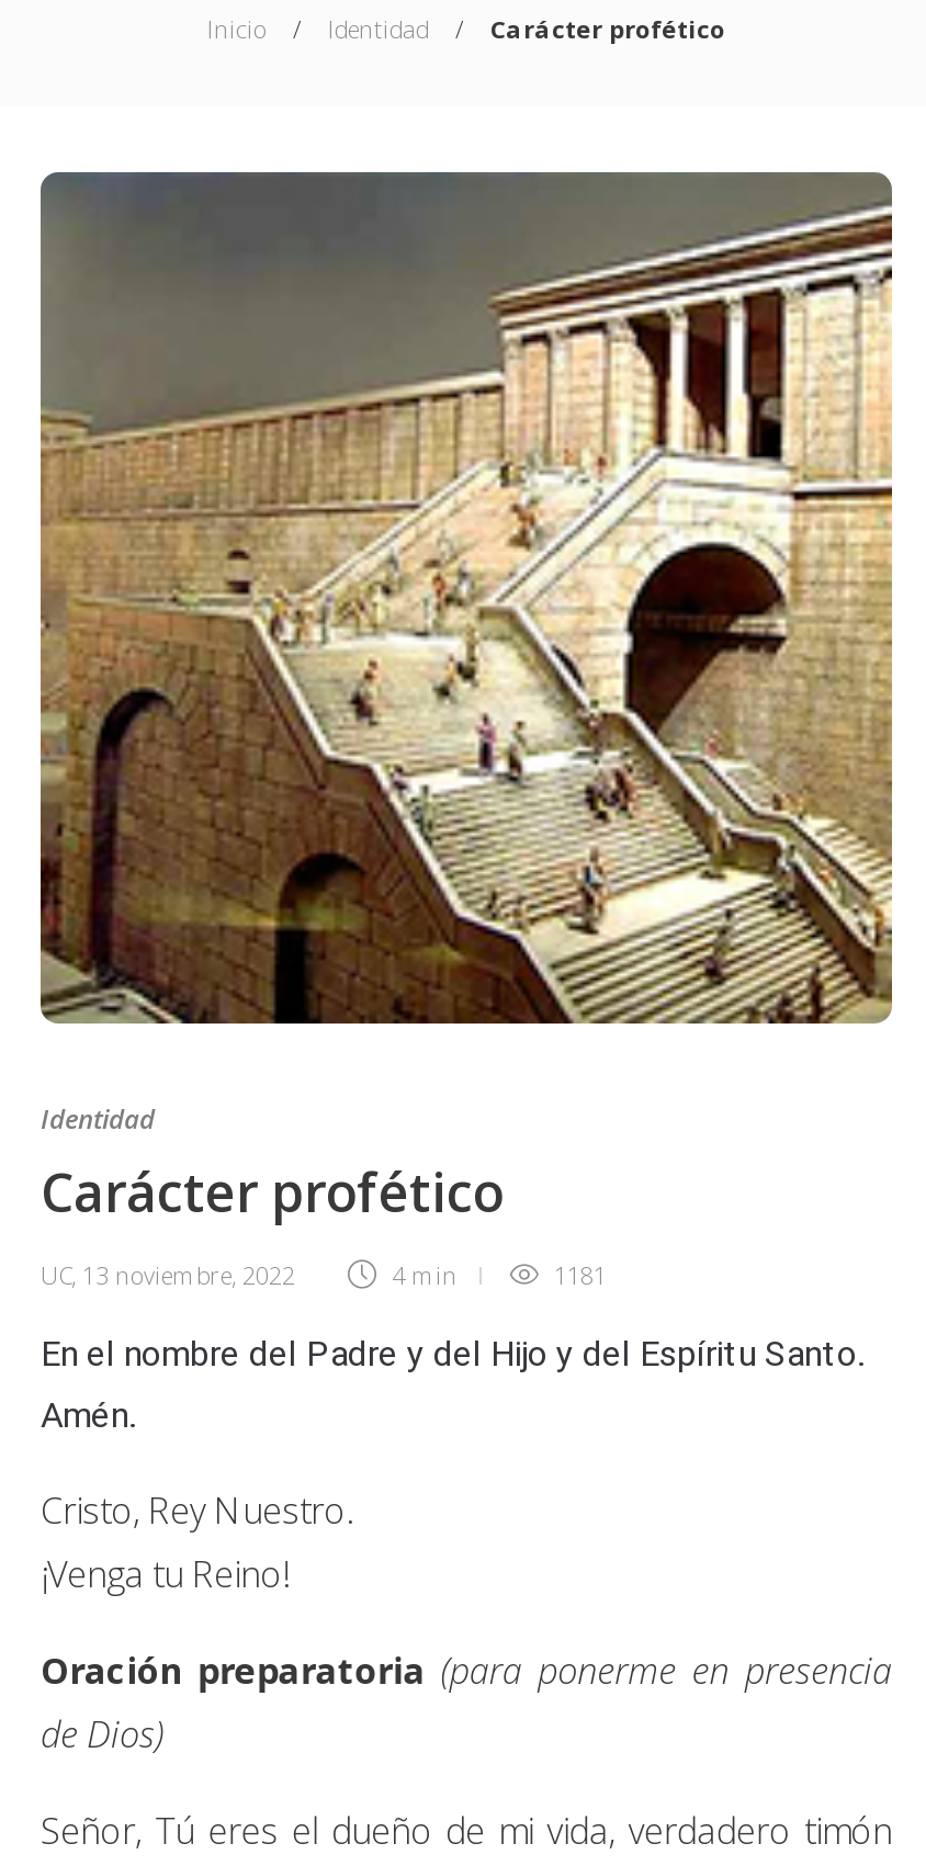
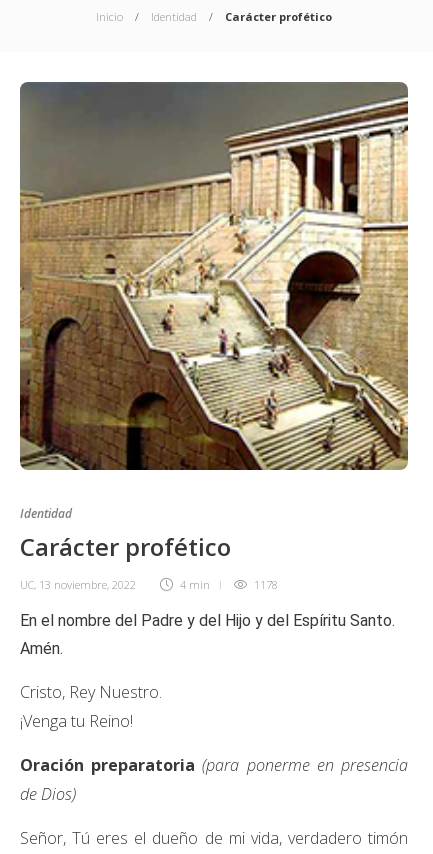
- 1181
+ 1178
